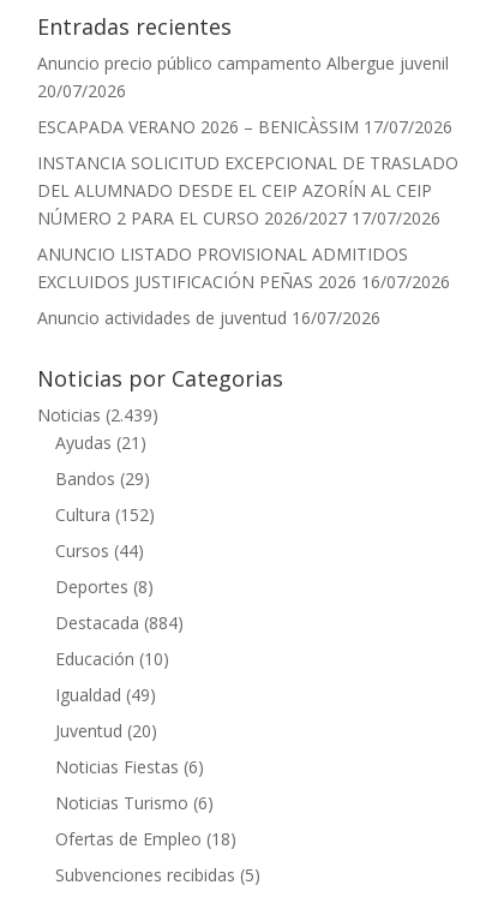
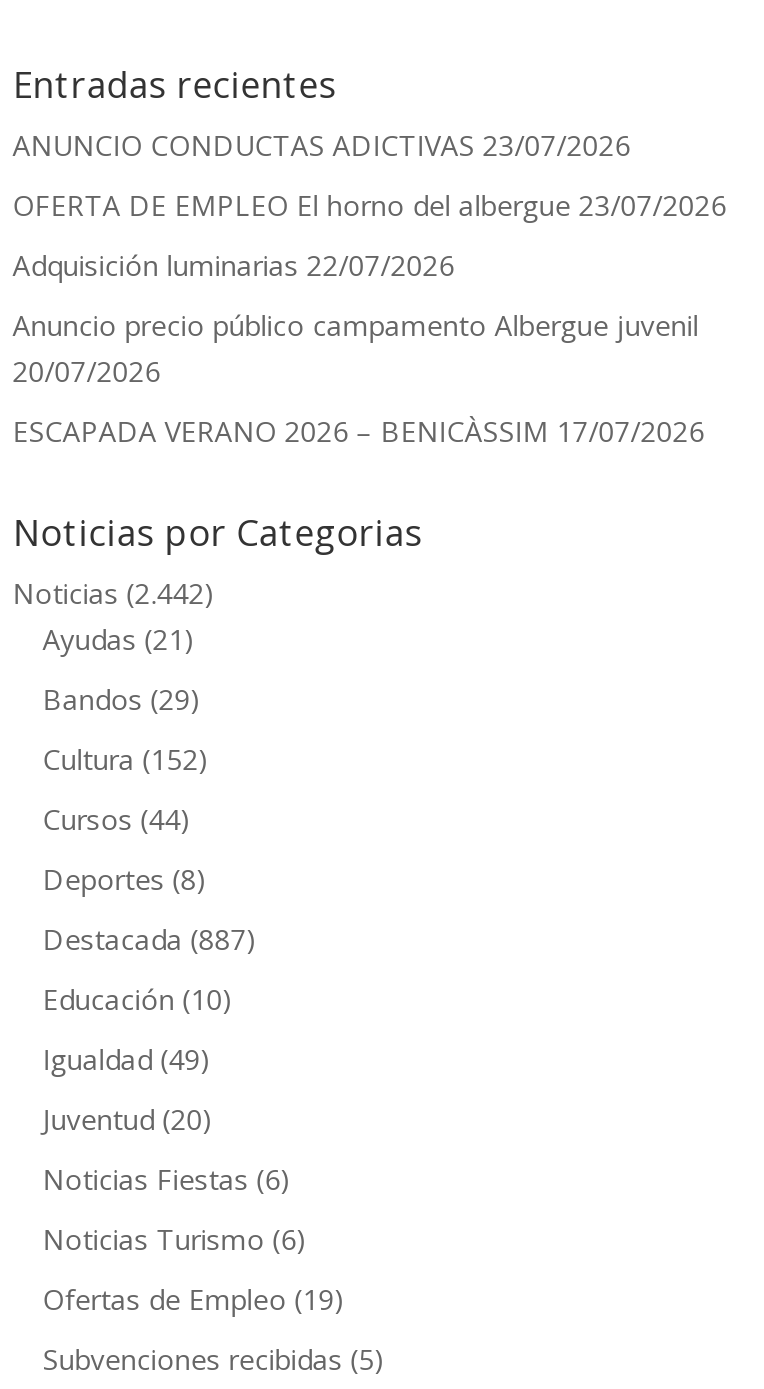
+ ANUNCIO CONDUCTAS ADICTIVAS 23/07/2026
+ OFERTA DE EMPLEO El horno del albergue 23/07/2026
+ Adquisición luminarias 22/07/2026

moved down: Anuncio precio público campamento Albergue juvenil | 20/07/2026 | ESCAPADA VERANO 2026 – BENICÀSSIM 17/07/2026

- INSTANCIA SOLICITUD EXCEPCIONAL DE TRASLADO
- DEL ALUMNADO DESDE EL CEIP AZORÍN AL CEIP
- NÚMERO 2 PARA EL CURSO 2026/2027 17/07/2026
- ANUNCIO LISTADO PROVISIONAL ADMITIDOS
- EXCLUIDOS JUSTIFICACIÓN PEÑAS 2026 16/07/2026
- Anuncio actividades de juventud 16/07/2026

- Noticias (2.439)
+ Noticias (2.442)

- Destacada (884)
+ Destacada (887)

- Ofertas de Empleo (18)
+ Ofertas de Empleo (19)
